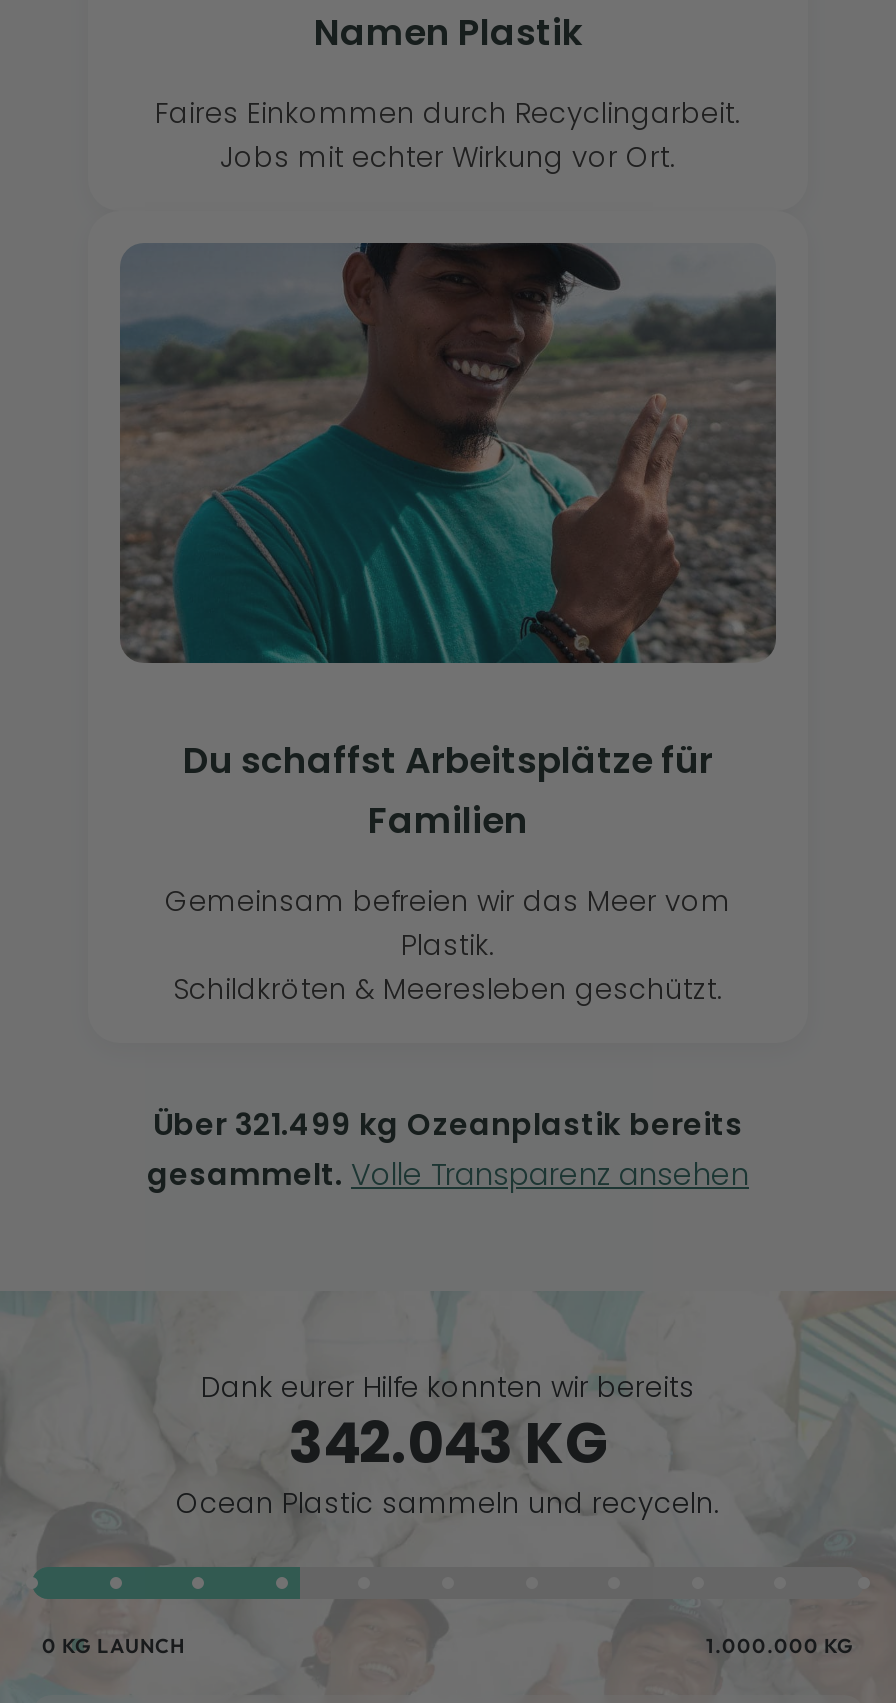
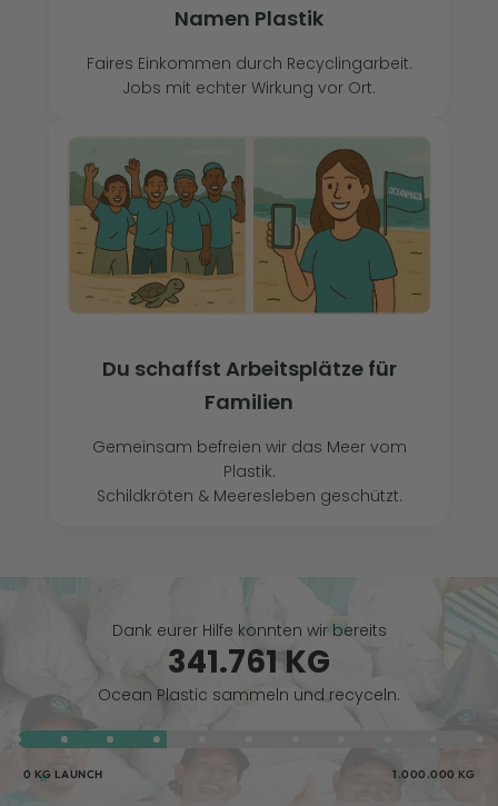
- [image]
+ [image]

- Über 321.499 kg Ozeanplastik bereits
- gesammelt. Volle Transparenz ansehen

- 342.043 KG
+ 341.761 KG
